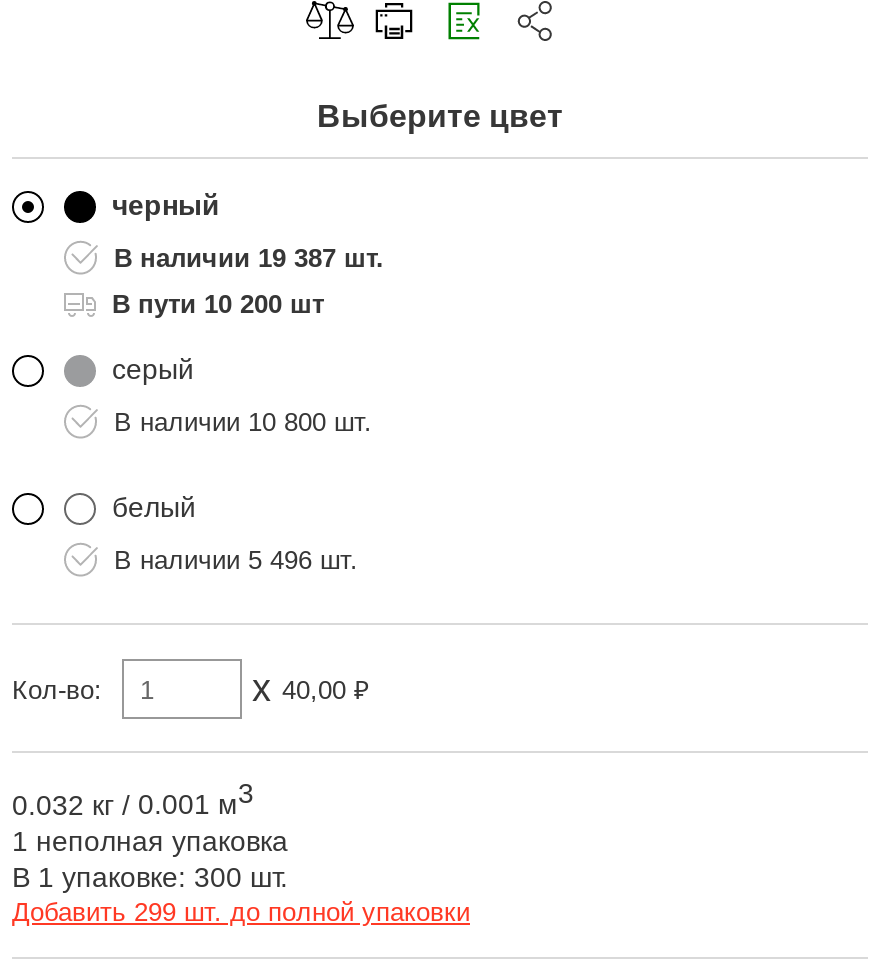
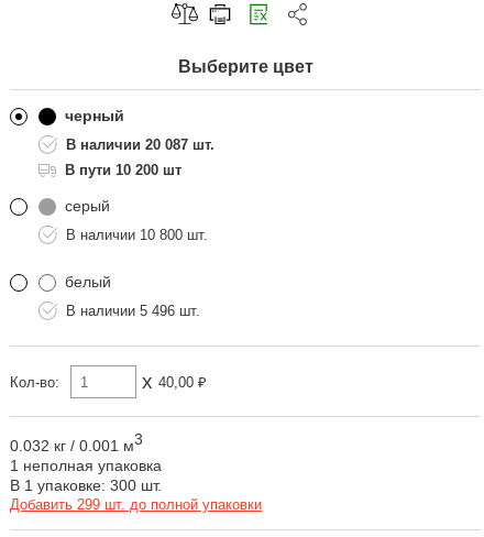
- 19 387 шт.
+ 20 087 шт.
